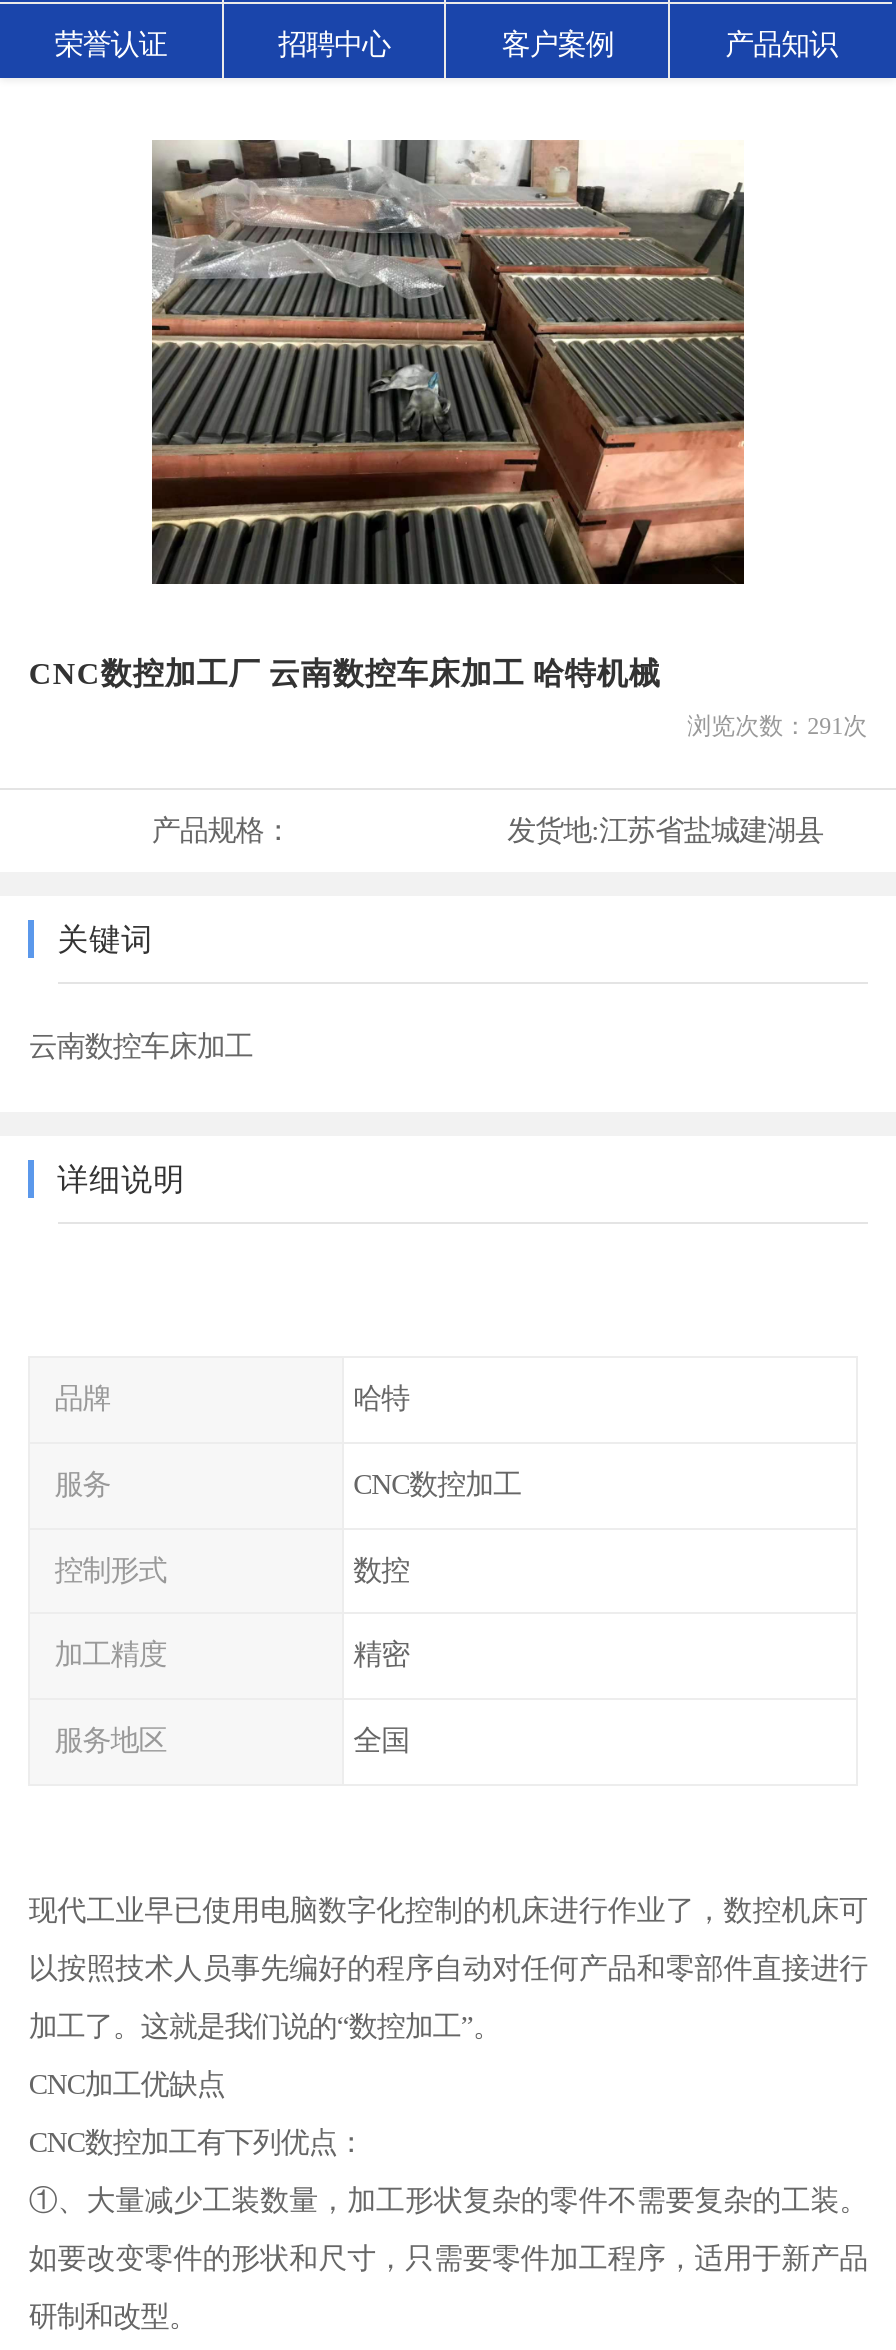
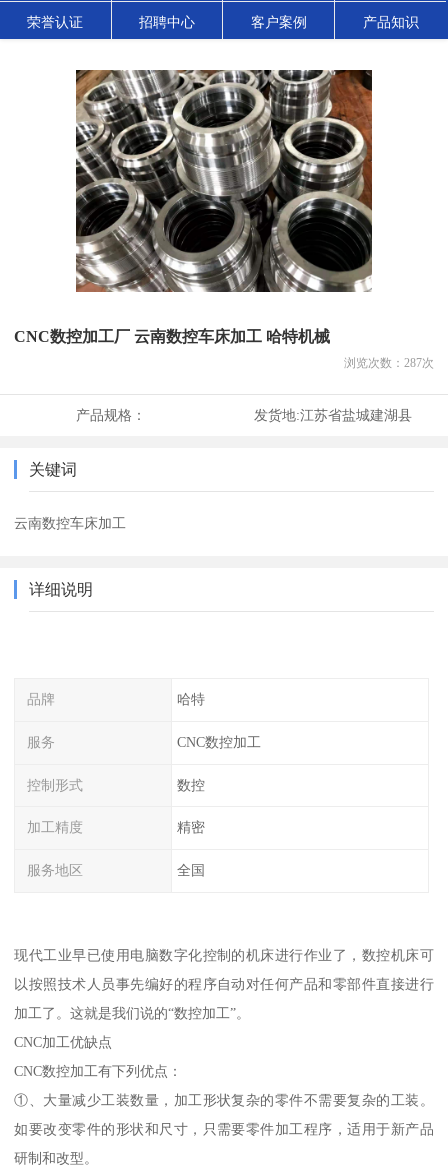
- [image]
+ [image]

- 浏览次数：291次
+ 浏览次数：287次
